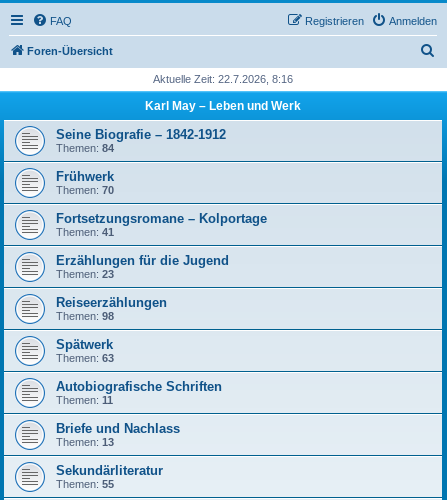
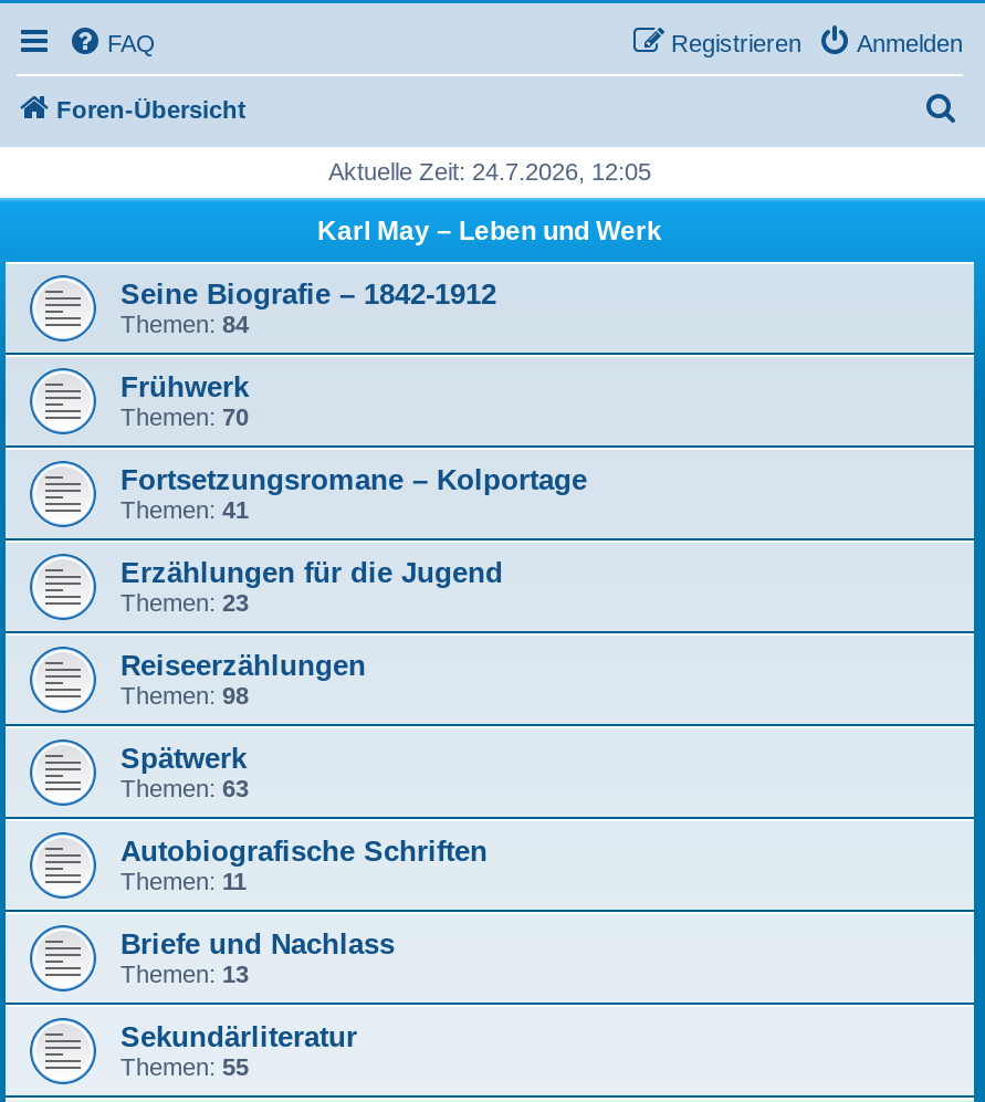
- Aktuelle Zeit: 22.7.2026, 8:16
+ Aktuelle Zeit: 24.7.2026, 12:05
